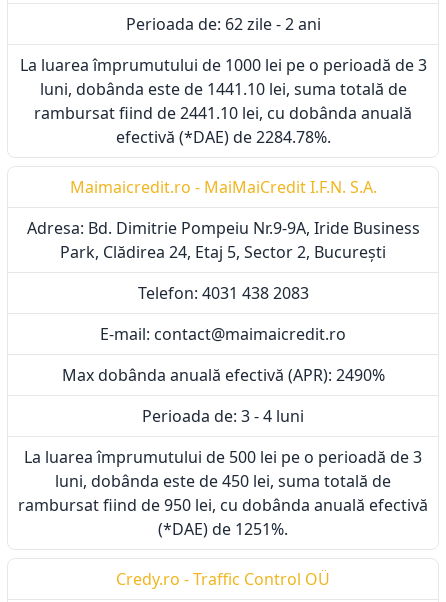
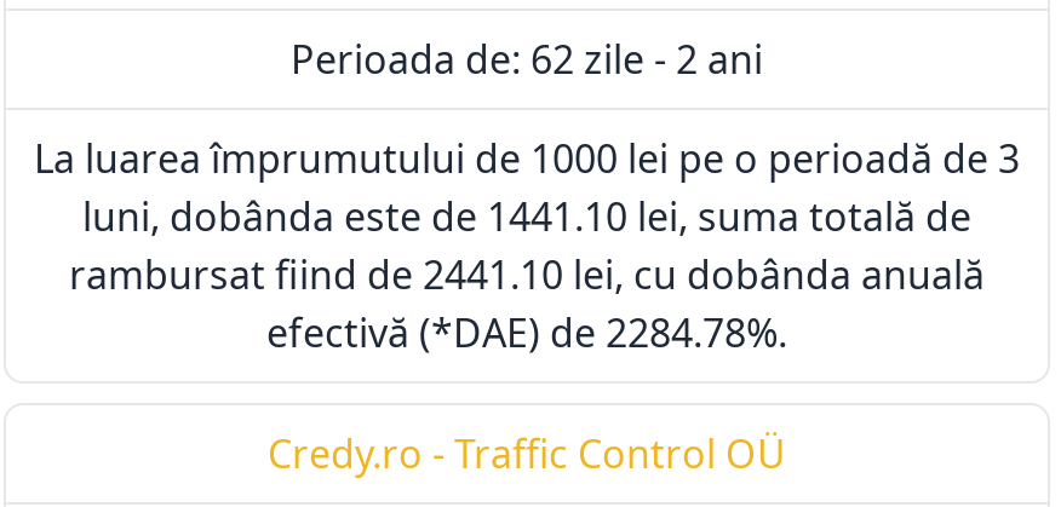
- Maimaicredit.ro - MaiMaiCredit I.F.N. S.A.
- Adresa: Bd. Dimitrie Pompeiu Nr.9-9A, Iride Business
- Park, Clădirea 24, Etaj 5, Sector 2, Bucureşti
- Telefon: 4031 438 2083
- E-mail: contact@maimaicredit.ro
- Max dobânda anuală efectivă (APR): 2490%
- Perioada de: 3 - 4 luni
- La luarea împrumutului de 500 lei pe o perioadă de 3
- luni, dobânda este de 450 lei, suma totală de
- rambursat fiind de 950 lei, cu dobânda anuală efectivă
- (*DAE) de 1251%.
